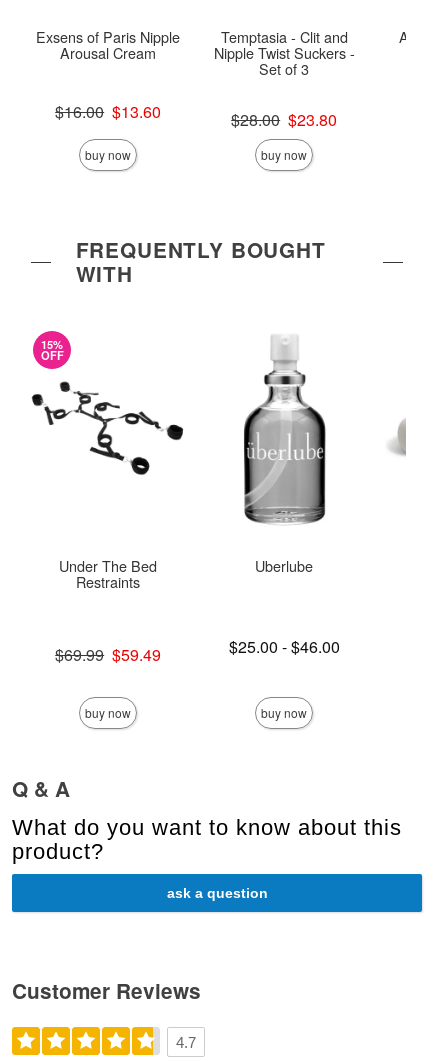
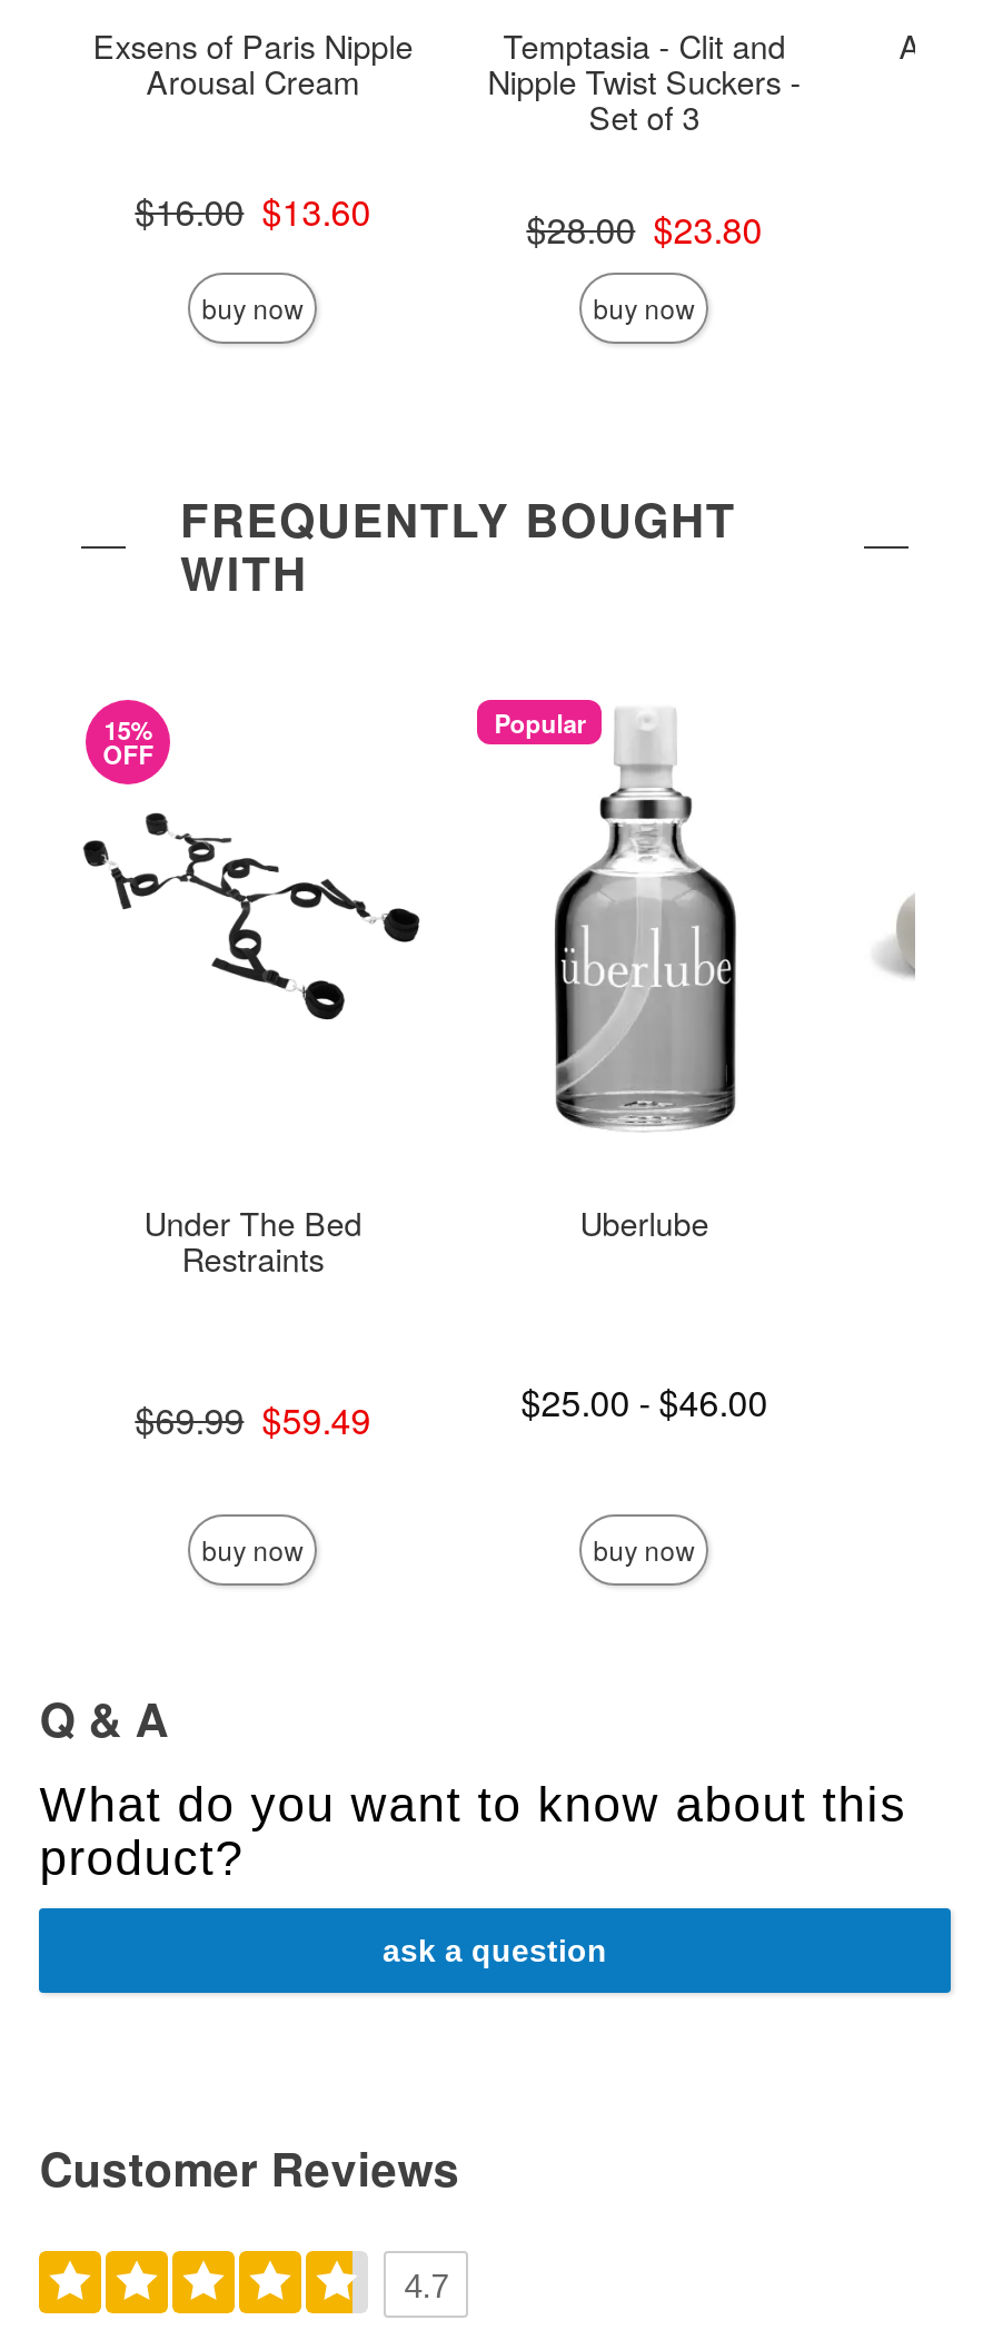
+ Popular
